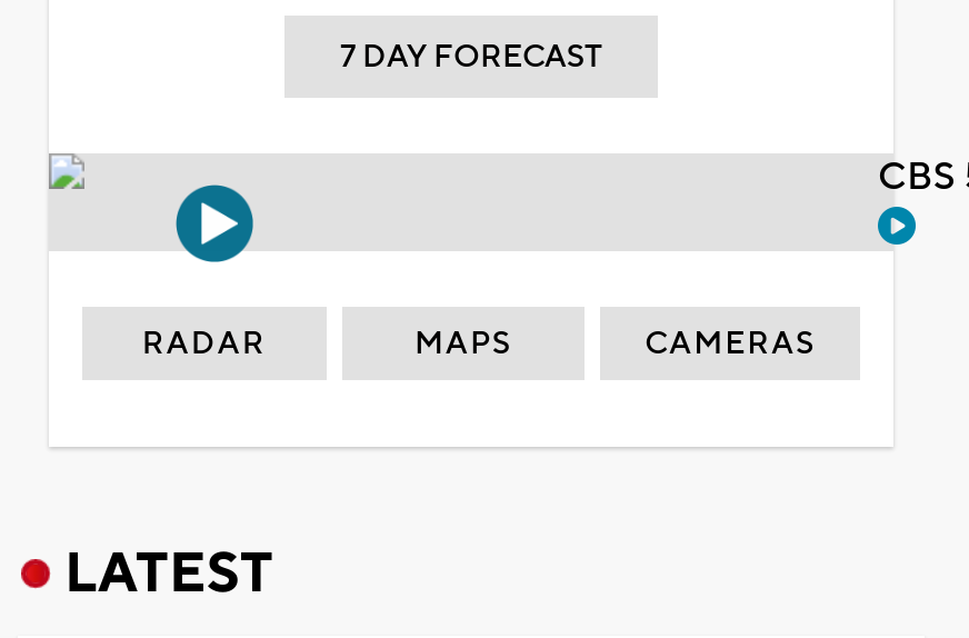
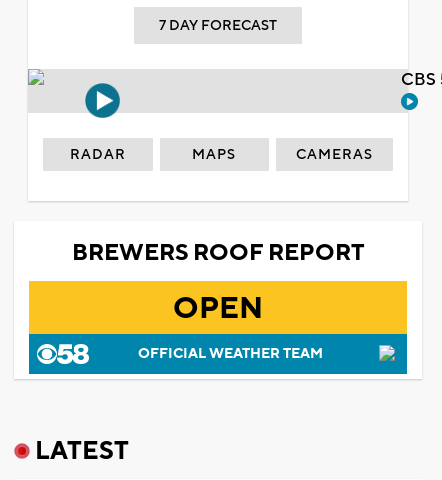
+ BREWERS ROOF REPORT
+ OPEN
+ OFFICIAL WEATHER TEAM
